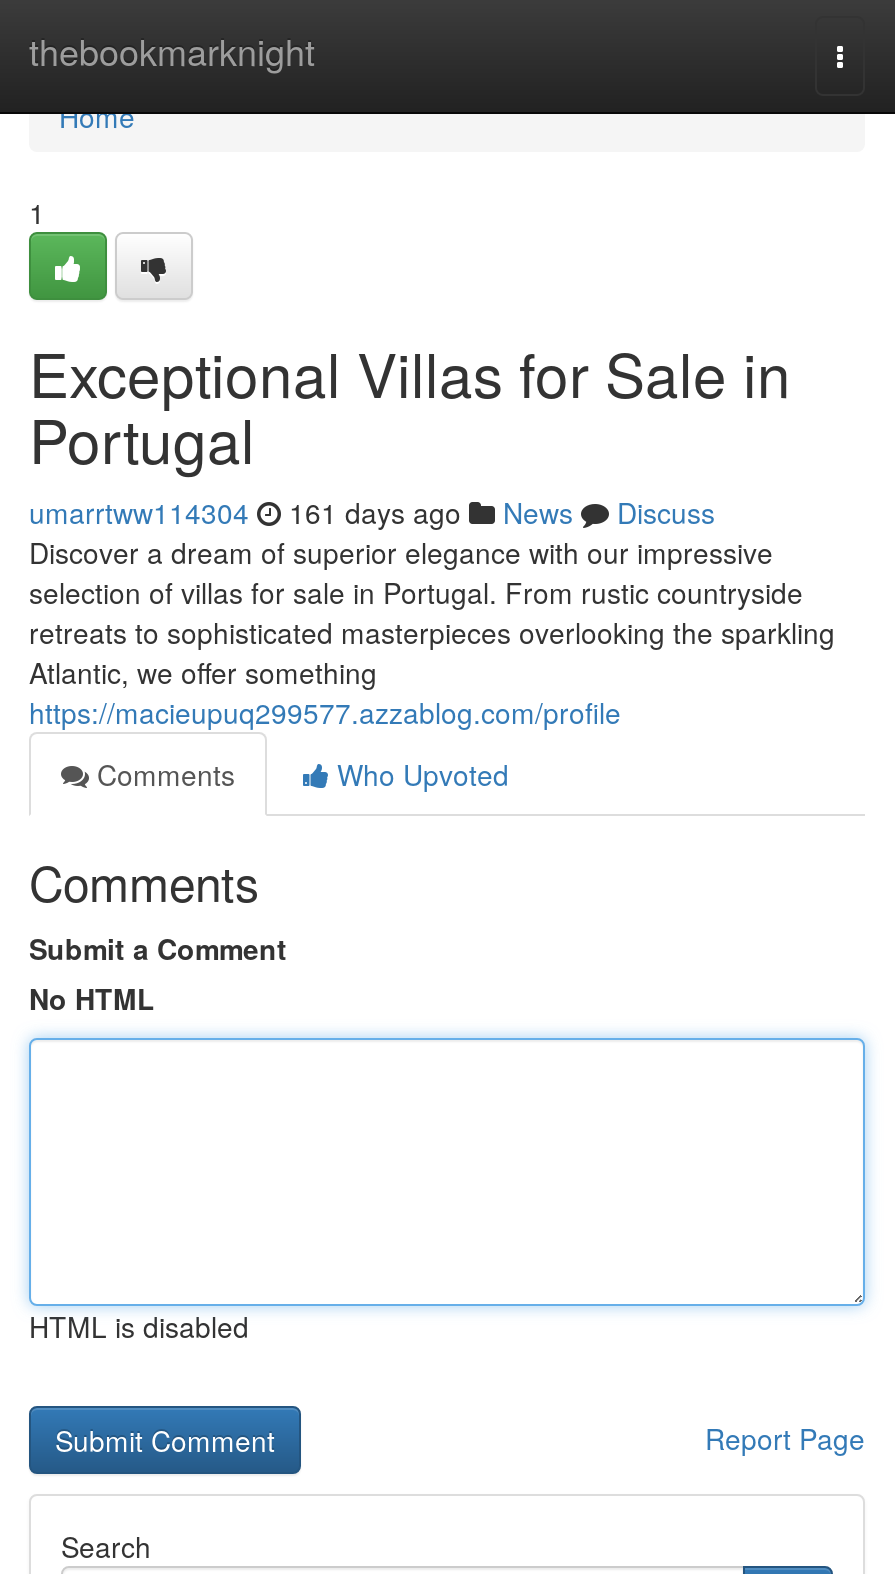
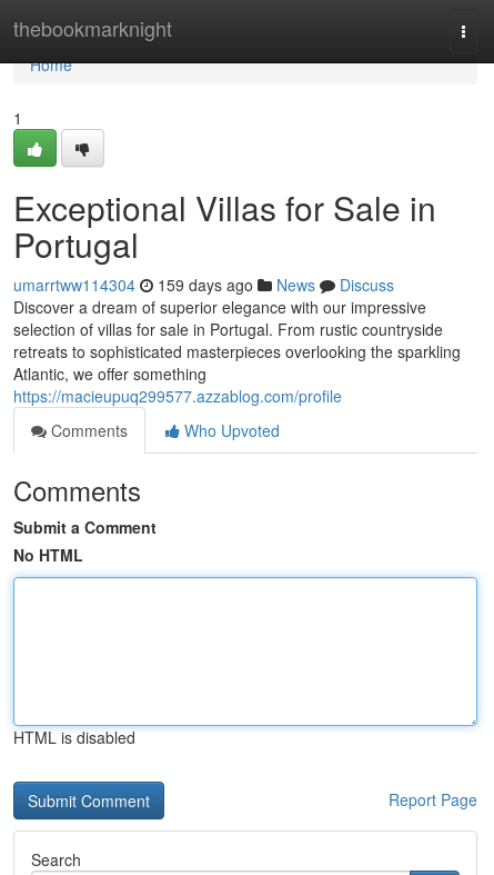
- umarrtww114304 161 days ago News Discuss
+ umarrtww114304 159 days ago News Discuss
